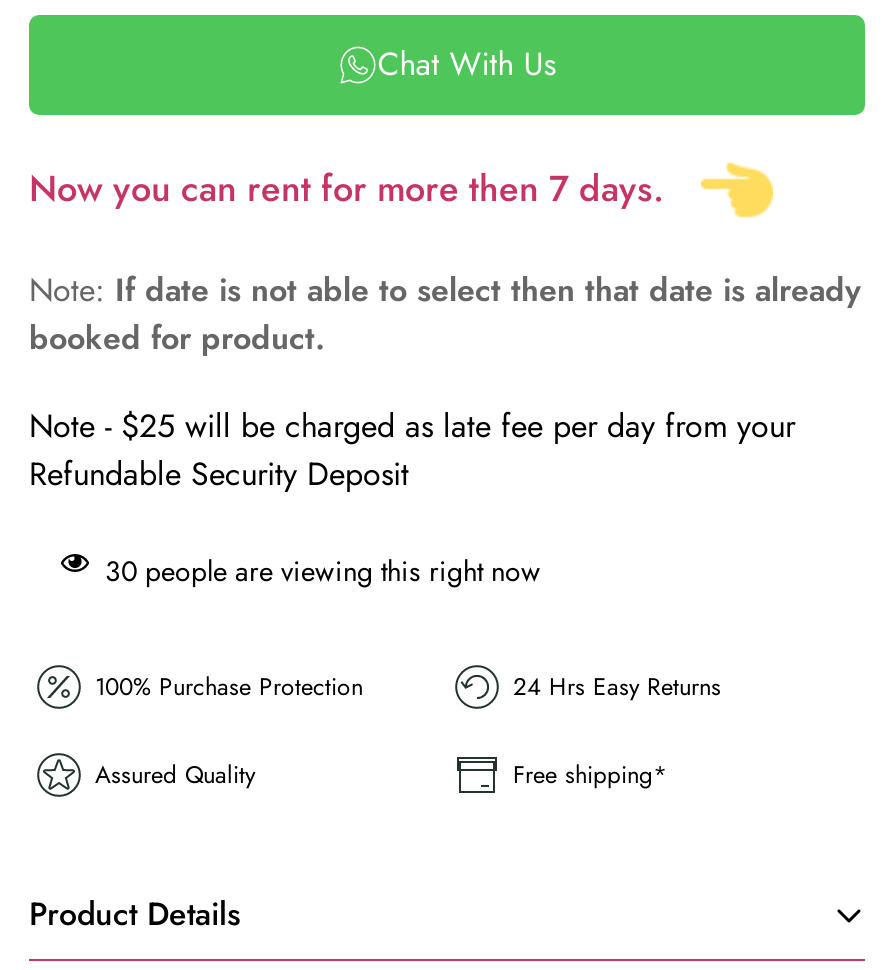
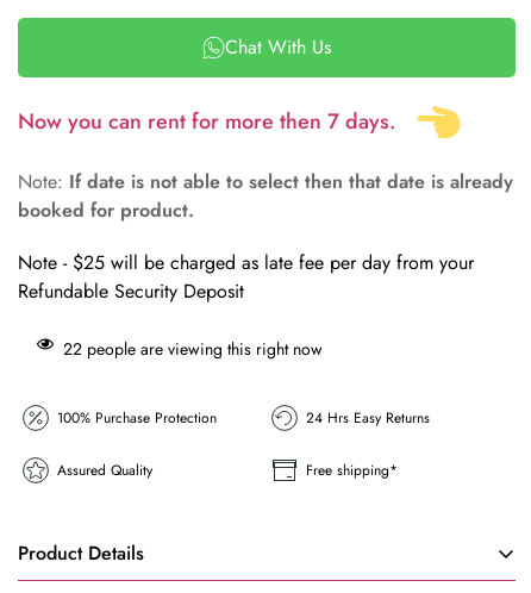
- 30 people are viewing this right now
+ 22 people are viewing this right now
